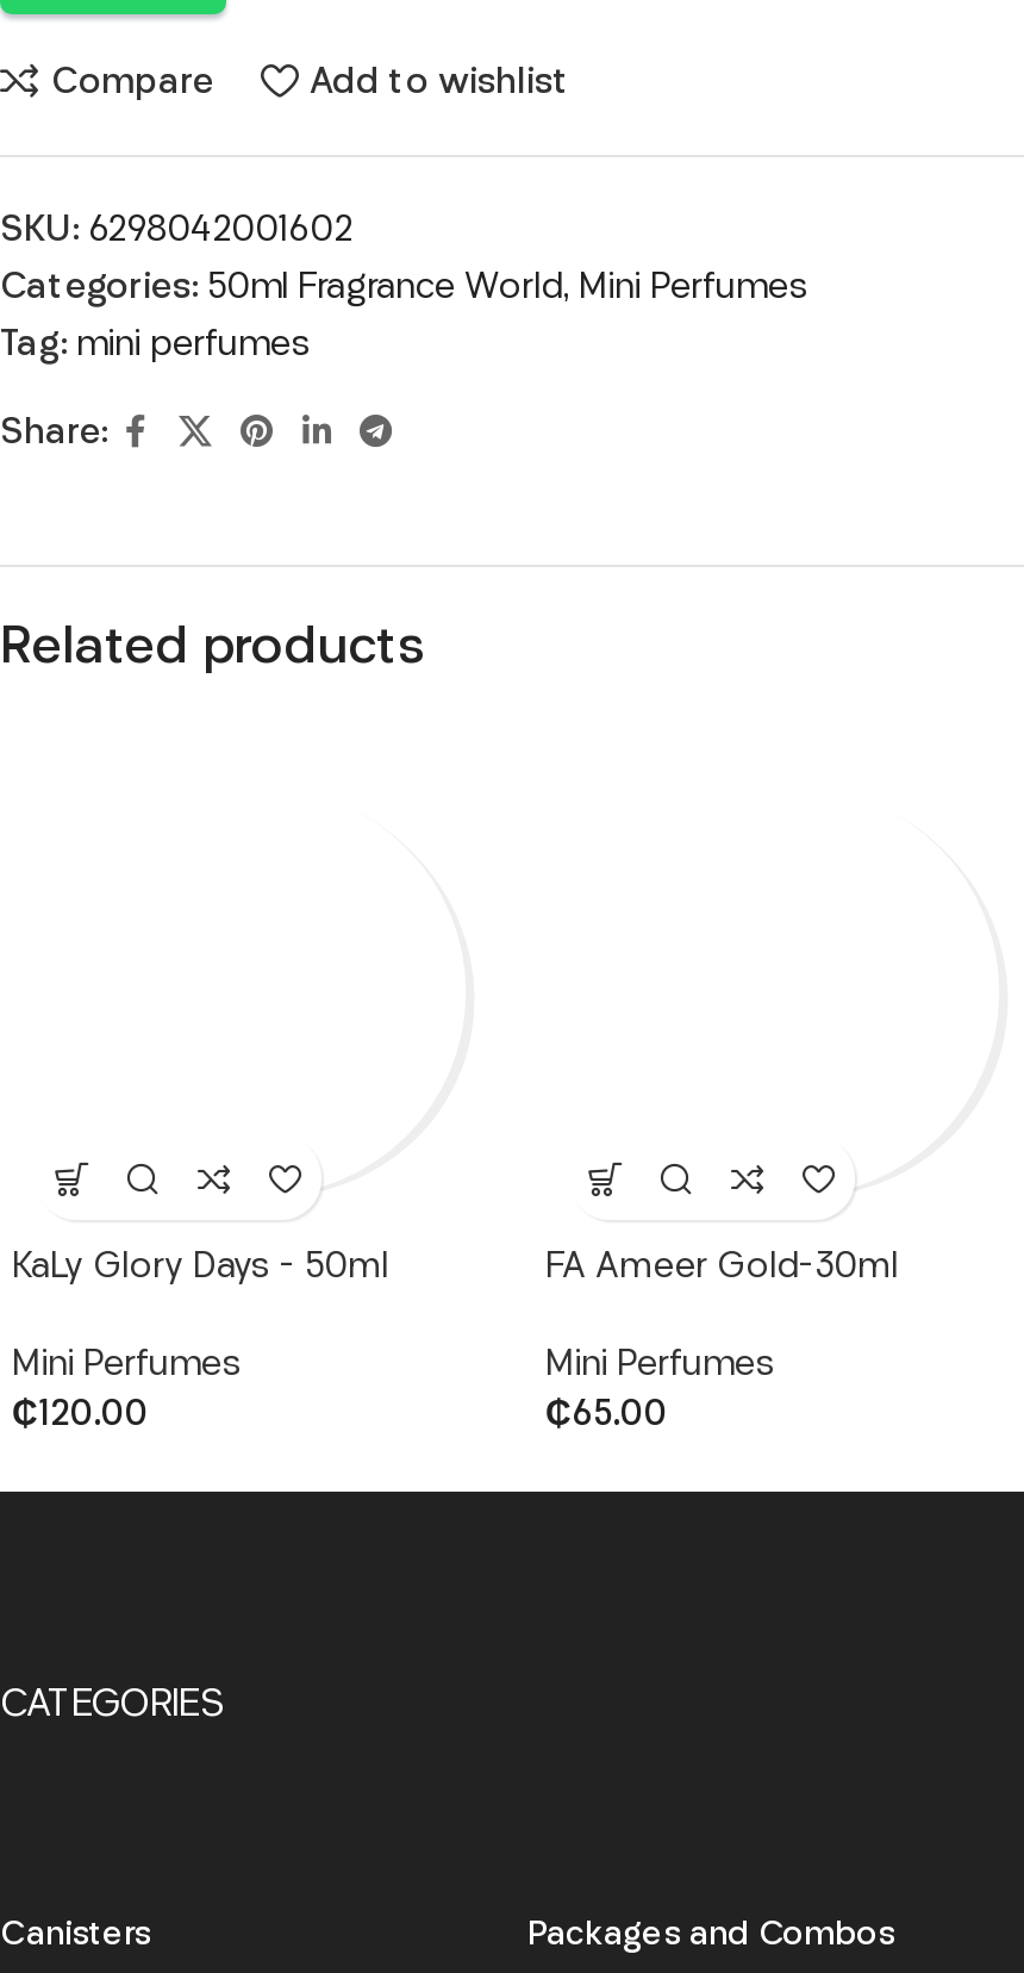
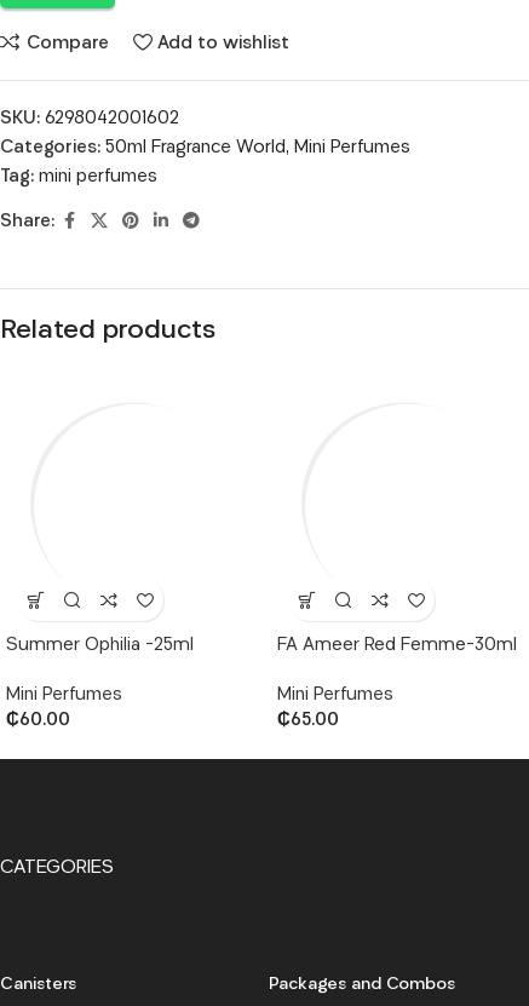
- KaLy Glory Days – 50ml
+ Summer Ophilia -25ml

- FA Ameer Gold-30ml
+ FA Ameer Red Femme-30ml

- ₵120.00
+ ₵60.00
